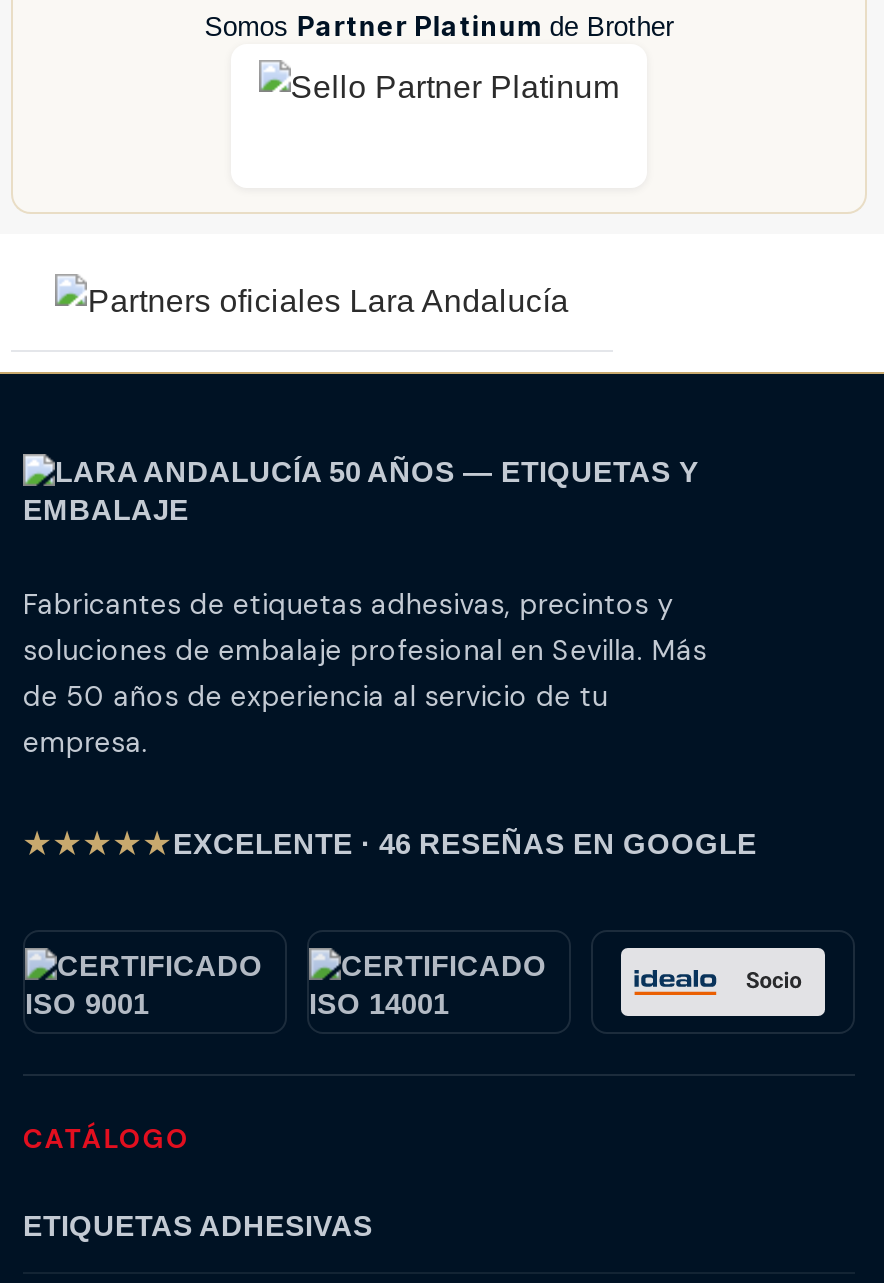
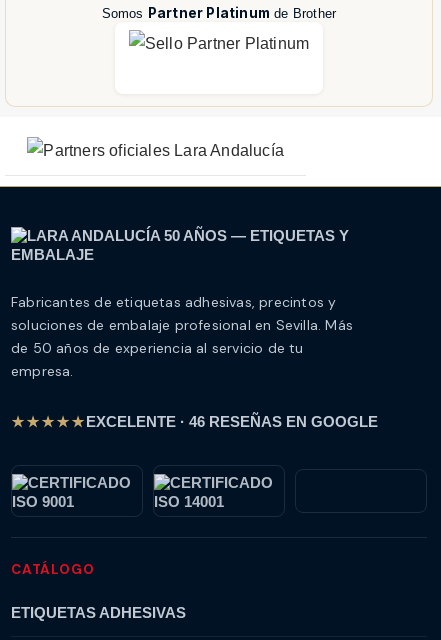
- [image]
